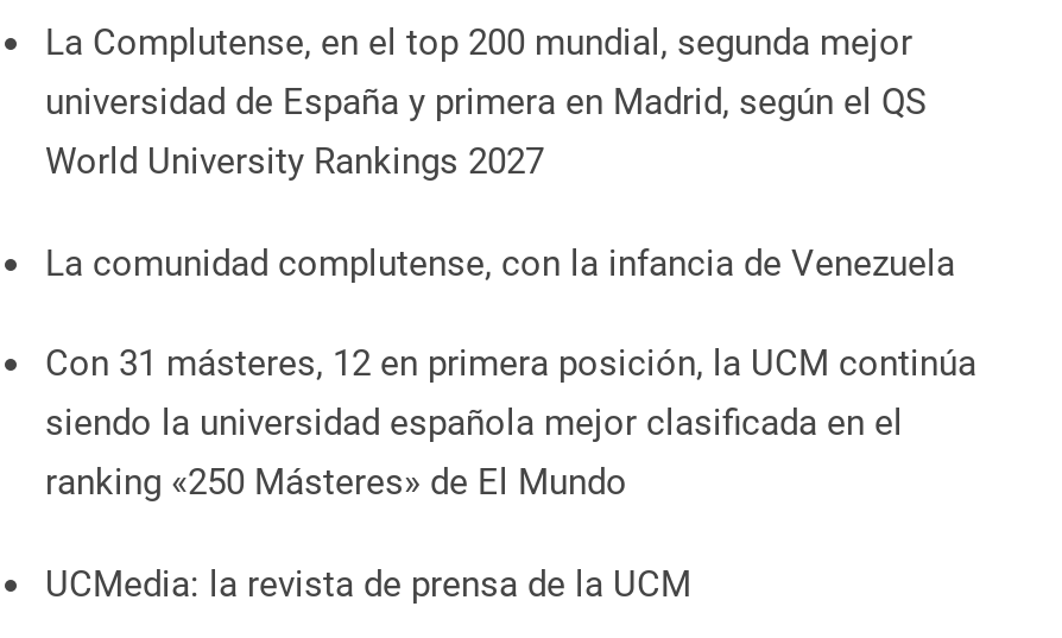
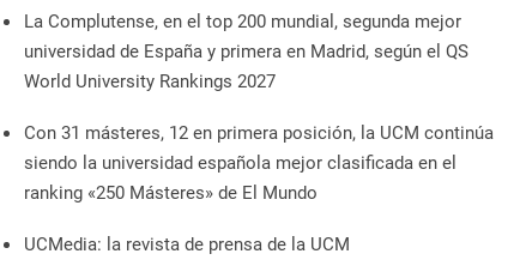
- La comunidad complutense, con la infancia de Venezuela
